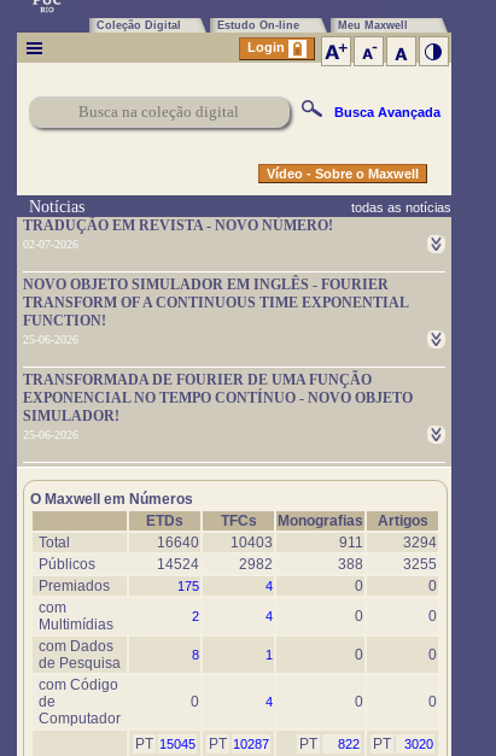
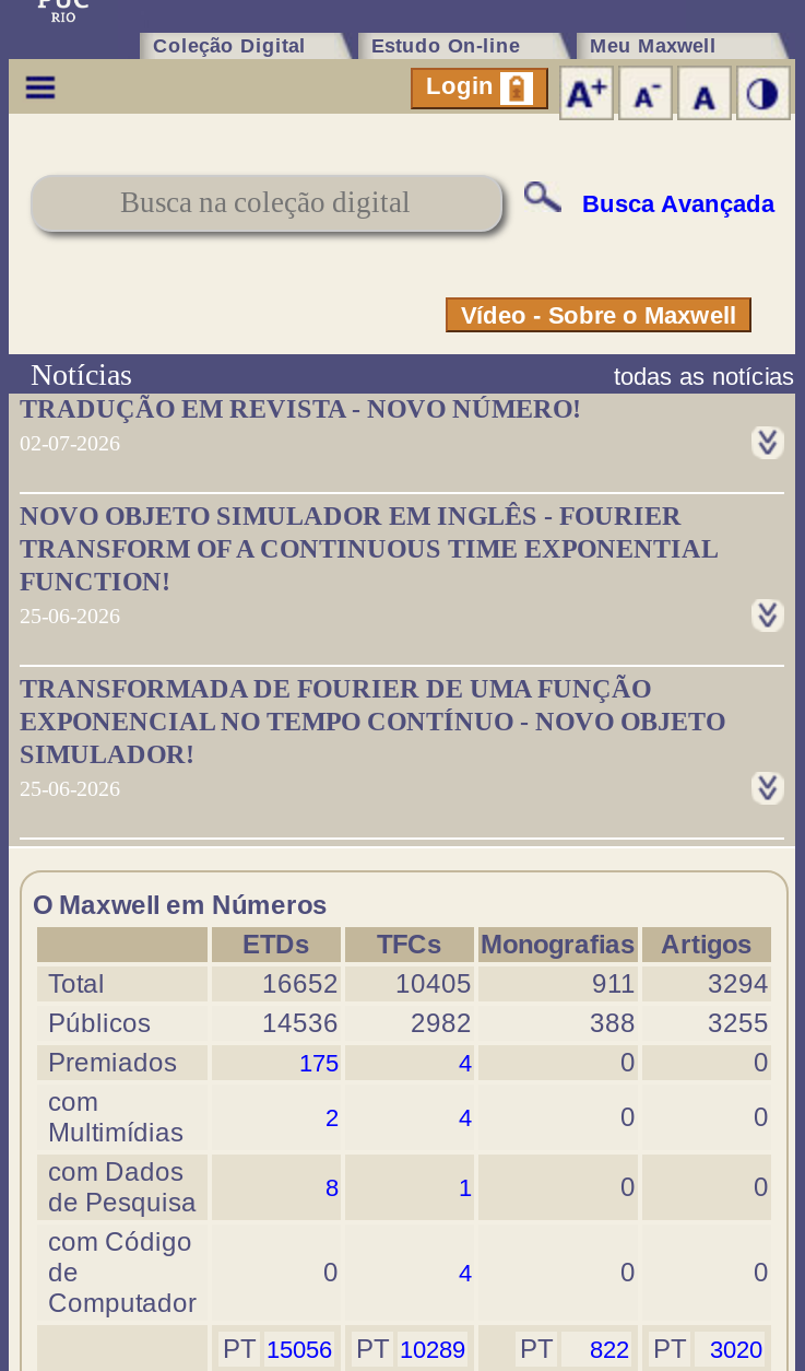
- 16640
+ 16652

- 10403
+ 10405

- 14524
+ 14536

- PT 15045
+ PT 15056

- PT 10287
+ PT 10289
